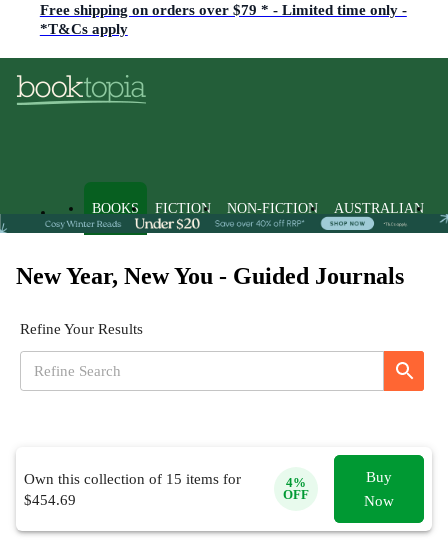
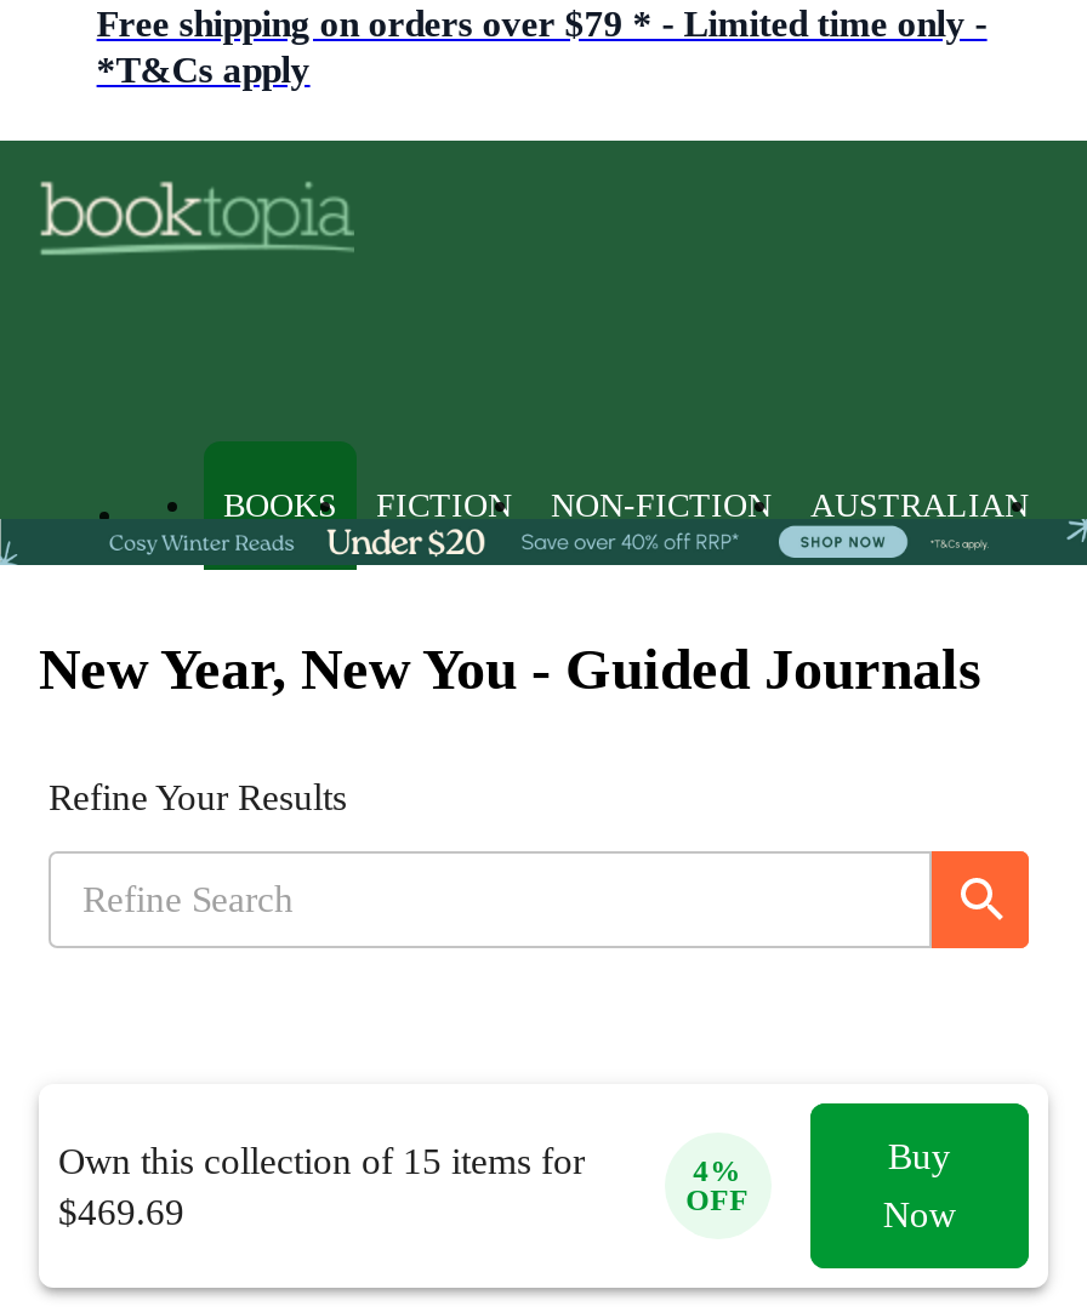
- $454.69
+ $469.69
